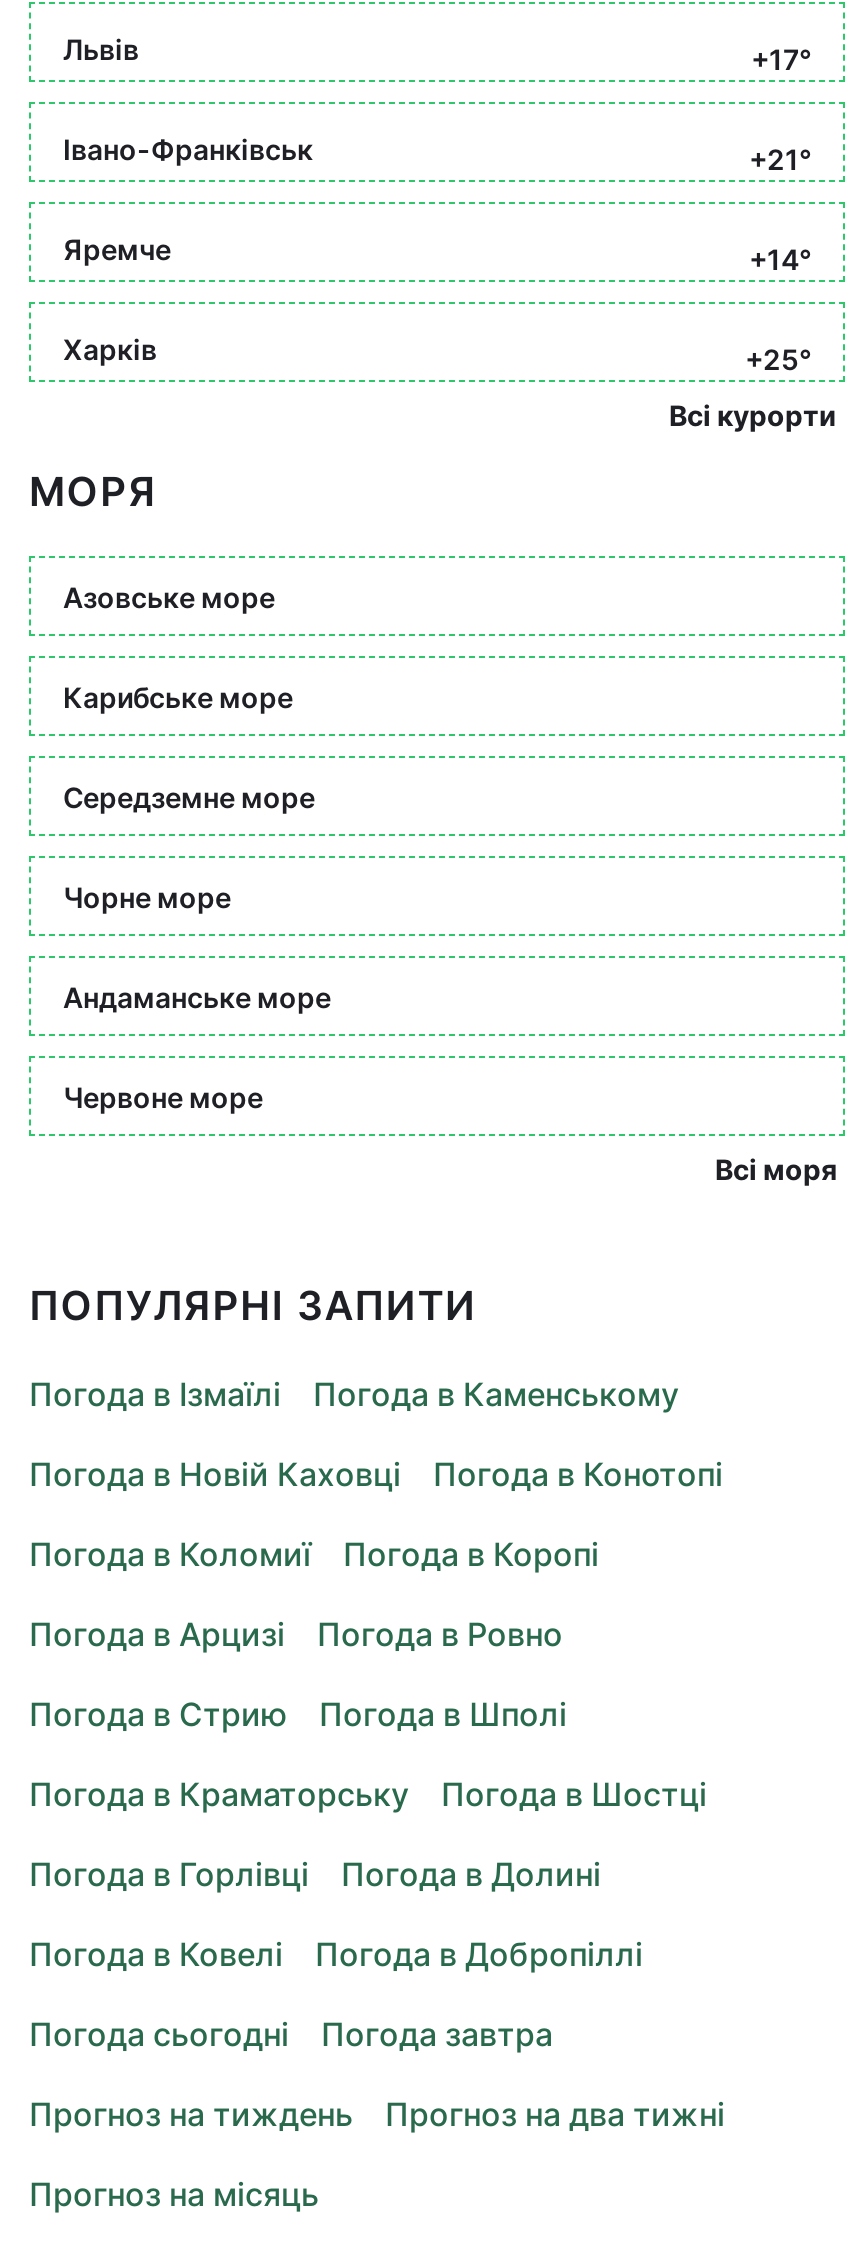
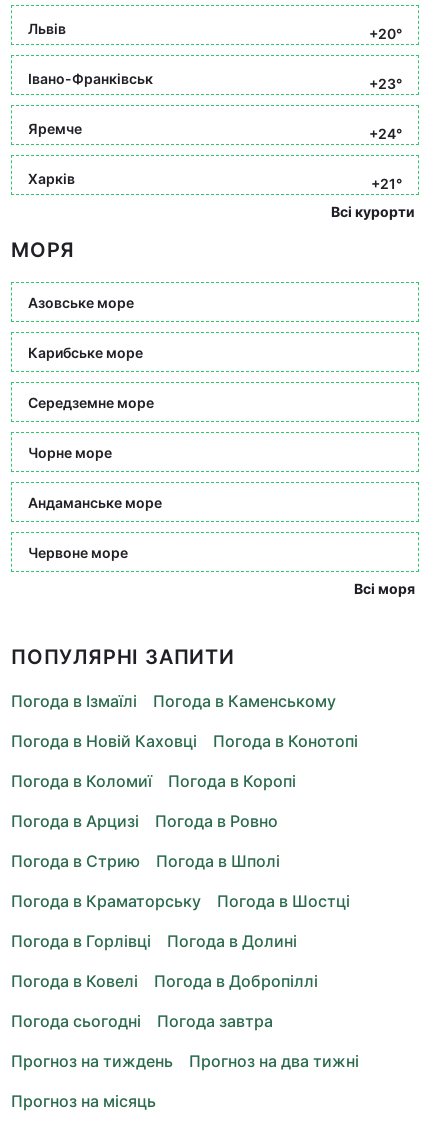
- +17°
+ +20°

- +21°
+ +23°

- +14°
+ +24°

- +25°
+ +21°
